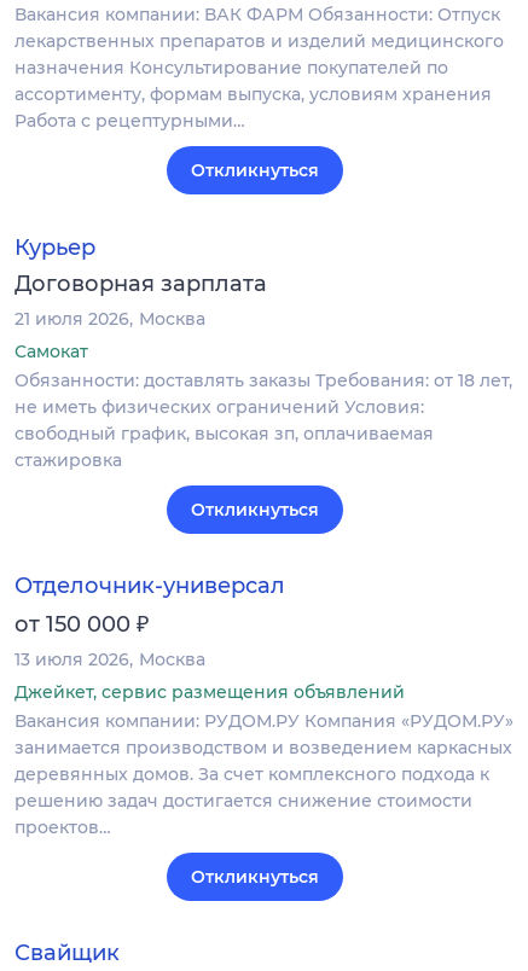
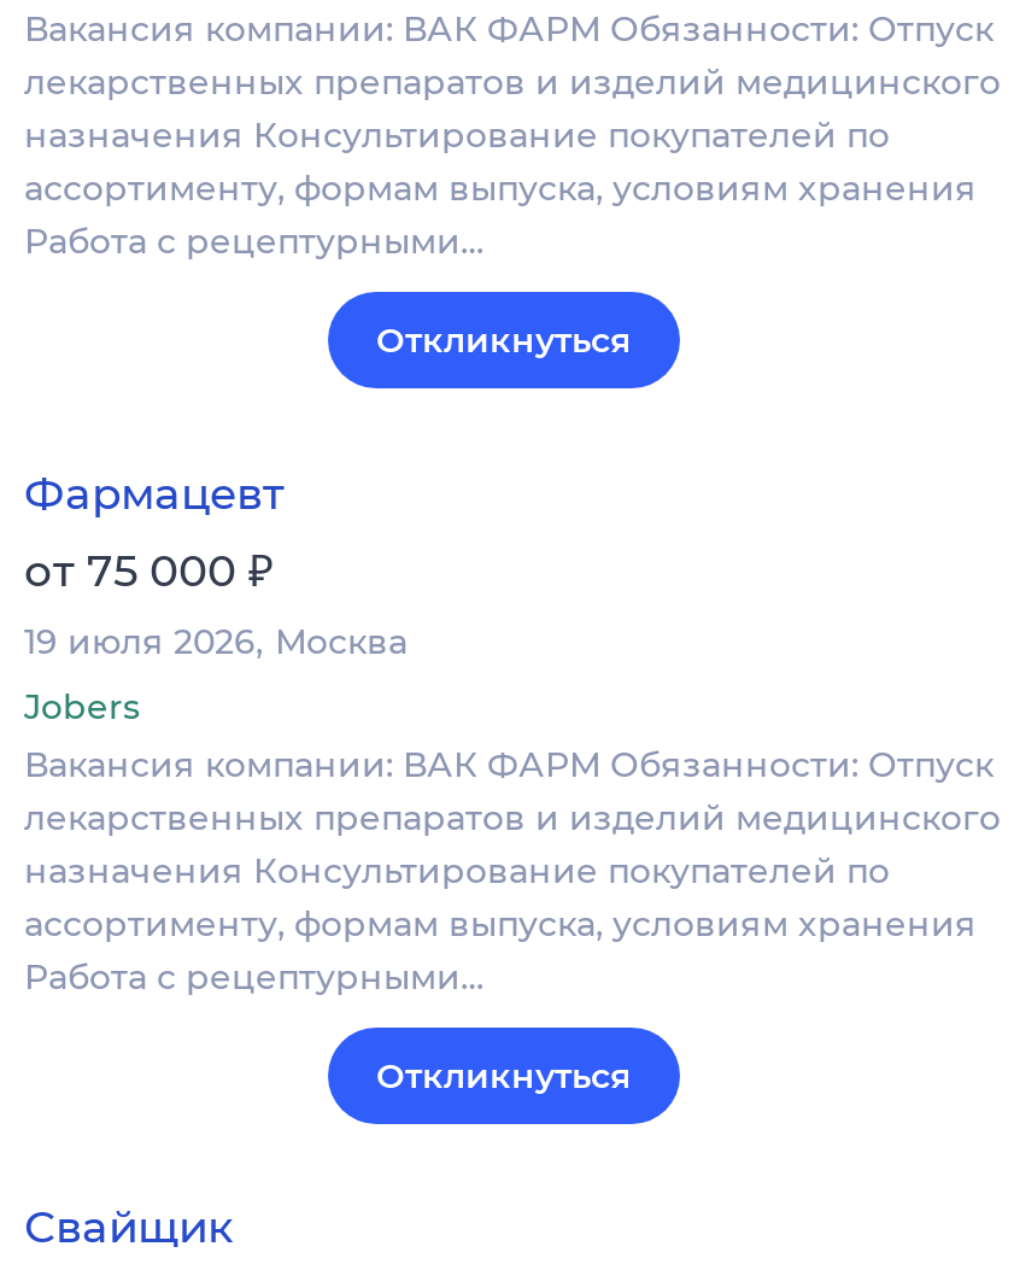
- Курьер
- Договорная зарплата
- 21 июля 2026 Москва
- Самокат
- Обязанности: доставлять заказы Требования: от 18 лет,
- не иметь физических ограничений Условия:
- свободный график, высокая зп, оплачиваемая
- стажировка
- Откликнуться
- Отделочник-универсал
- от 150 000 ₽
- 13 июля 2026 Москва
- Джейкет, сервис размещения объявлений
- Вакансия компании: РУДОМ.РУ Компания «РУДОМ.РУ»
- занимается производством и возведением каркасных
- деревянных домов. За счет комплексного подхода к
- решению задач достигается снижение стоимости
- проектов…
+ Фармацевт
+ от 75 000 ₽
+ 19 июля 2026 Москва
+ Jobers
+ Вакансия компании: ВАК ФАРМ Обязанности: Отпуск
+ лекарственных препаратов и изделий медицинского
+ назначения Консультирование покупателей по
+ ассортименту, формам выпуска, условиям хранения
+ Работа с рецептурными…
